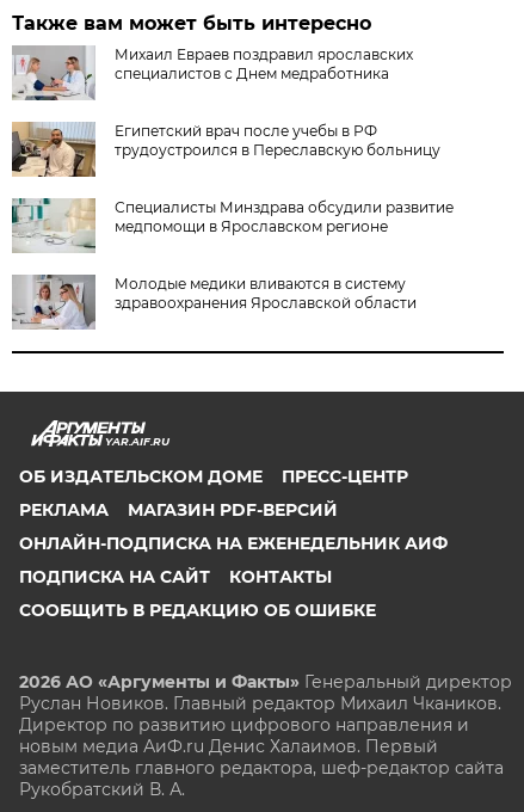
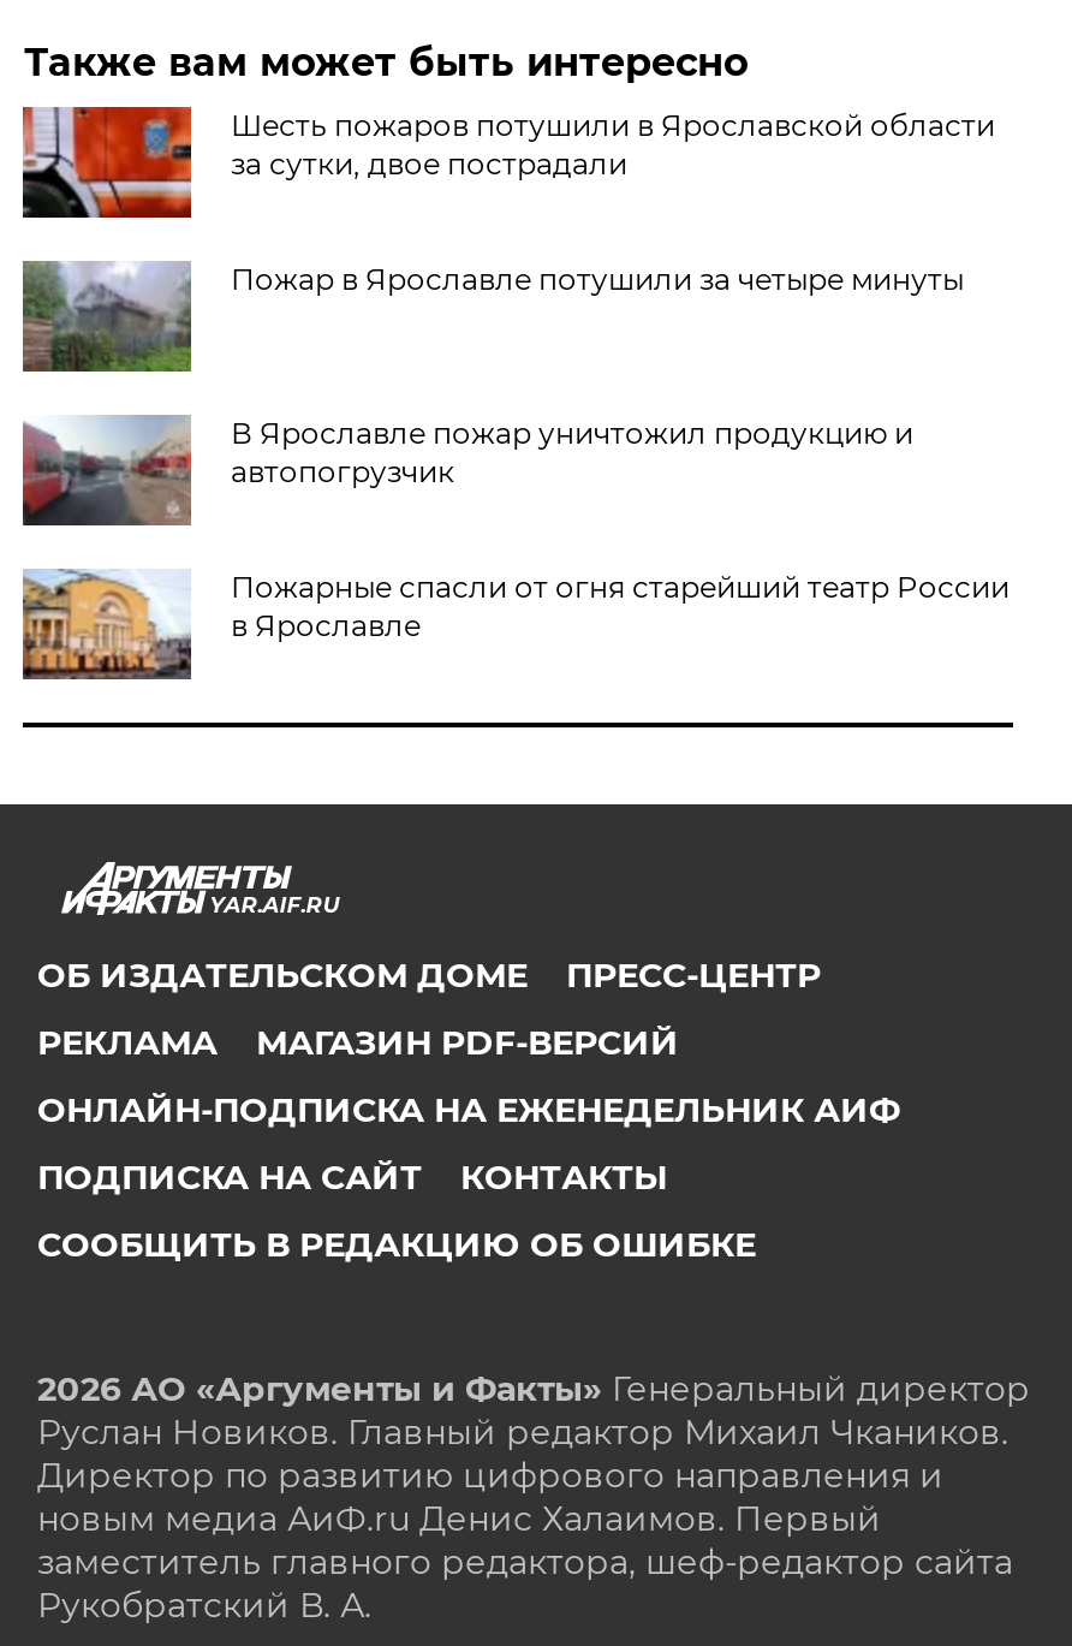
- [image]
- Михаил Евраев поздравил ярославских
- специалистов с Днем медработника
+ [image]
+ Шесть пожаров потушили в Ярославской области
+ за сутки, двое пострадали

- [image]
- Египетский врач после учебы в РФ
- трудоустроился в Переславскую больницу
+ [image]
+ Пожар в Ярославле потушили за четыре минуты

- [image]
- Специалисты Минздрава обсудили развитие
- медпомощи в Ярославском регионе
+ [image]
+ В Ярославле пожар уничтожил продукцию и
+ автопогрузчик

- [image]
- Молодые медики вливаются в систему
- здравоохранения Ярославской области
+ [image]
+ Пожарные спасли от огня старейший театр России
+ в Ярославле
